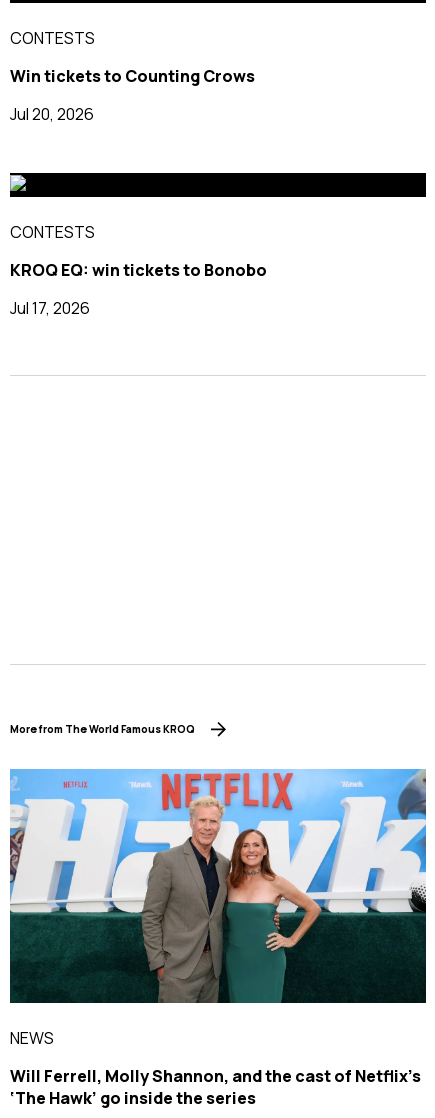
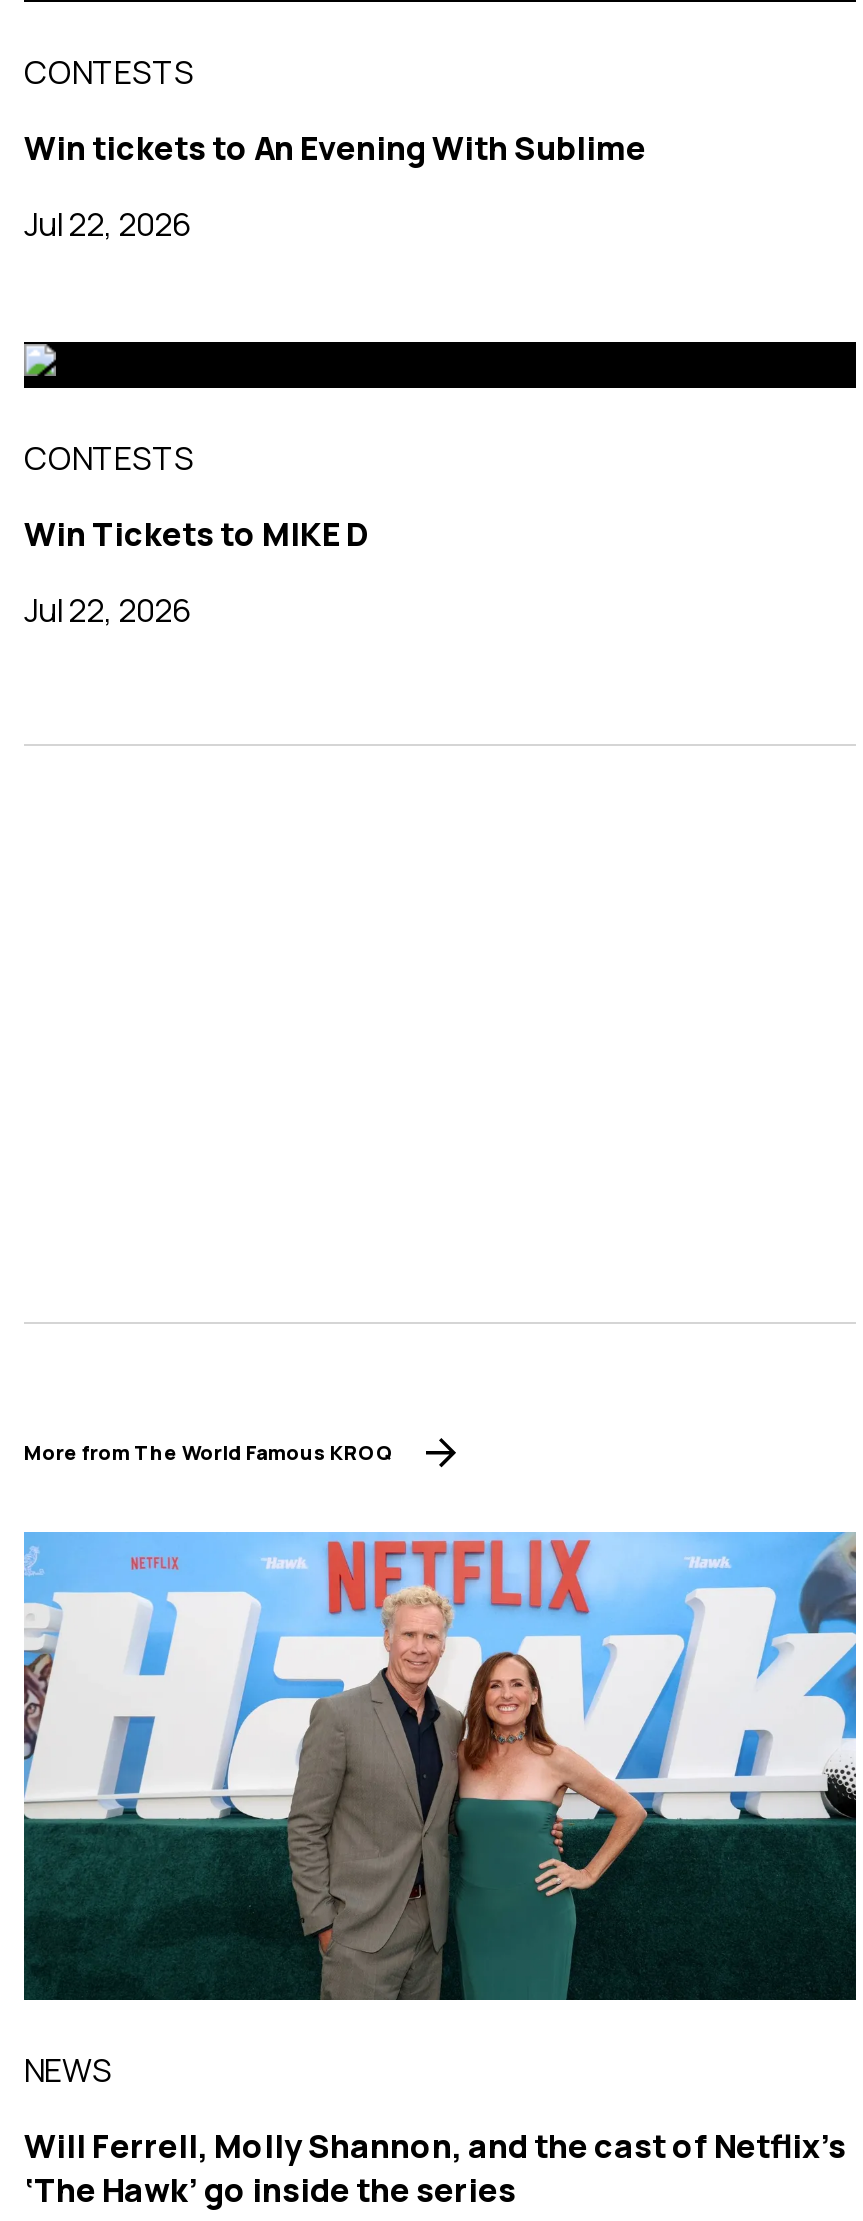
- Win tickets to Counting Crows
+ Win tickets to An Evening With Sublime

- Jul 20, 2026
+ Jul 22, 2026

- KROQ EQ: win tickets to Bonobo
+ Win Tickets to MIKE D

- Jul 17, 2026
+ Jul 22, 2026
